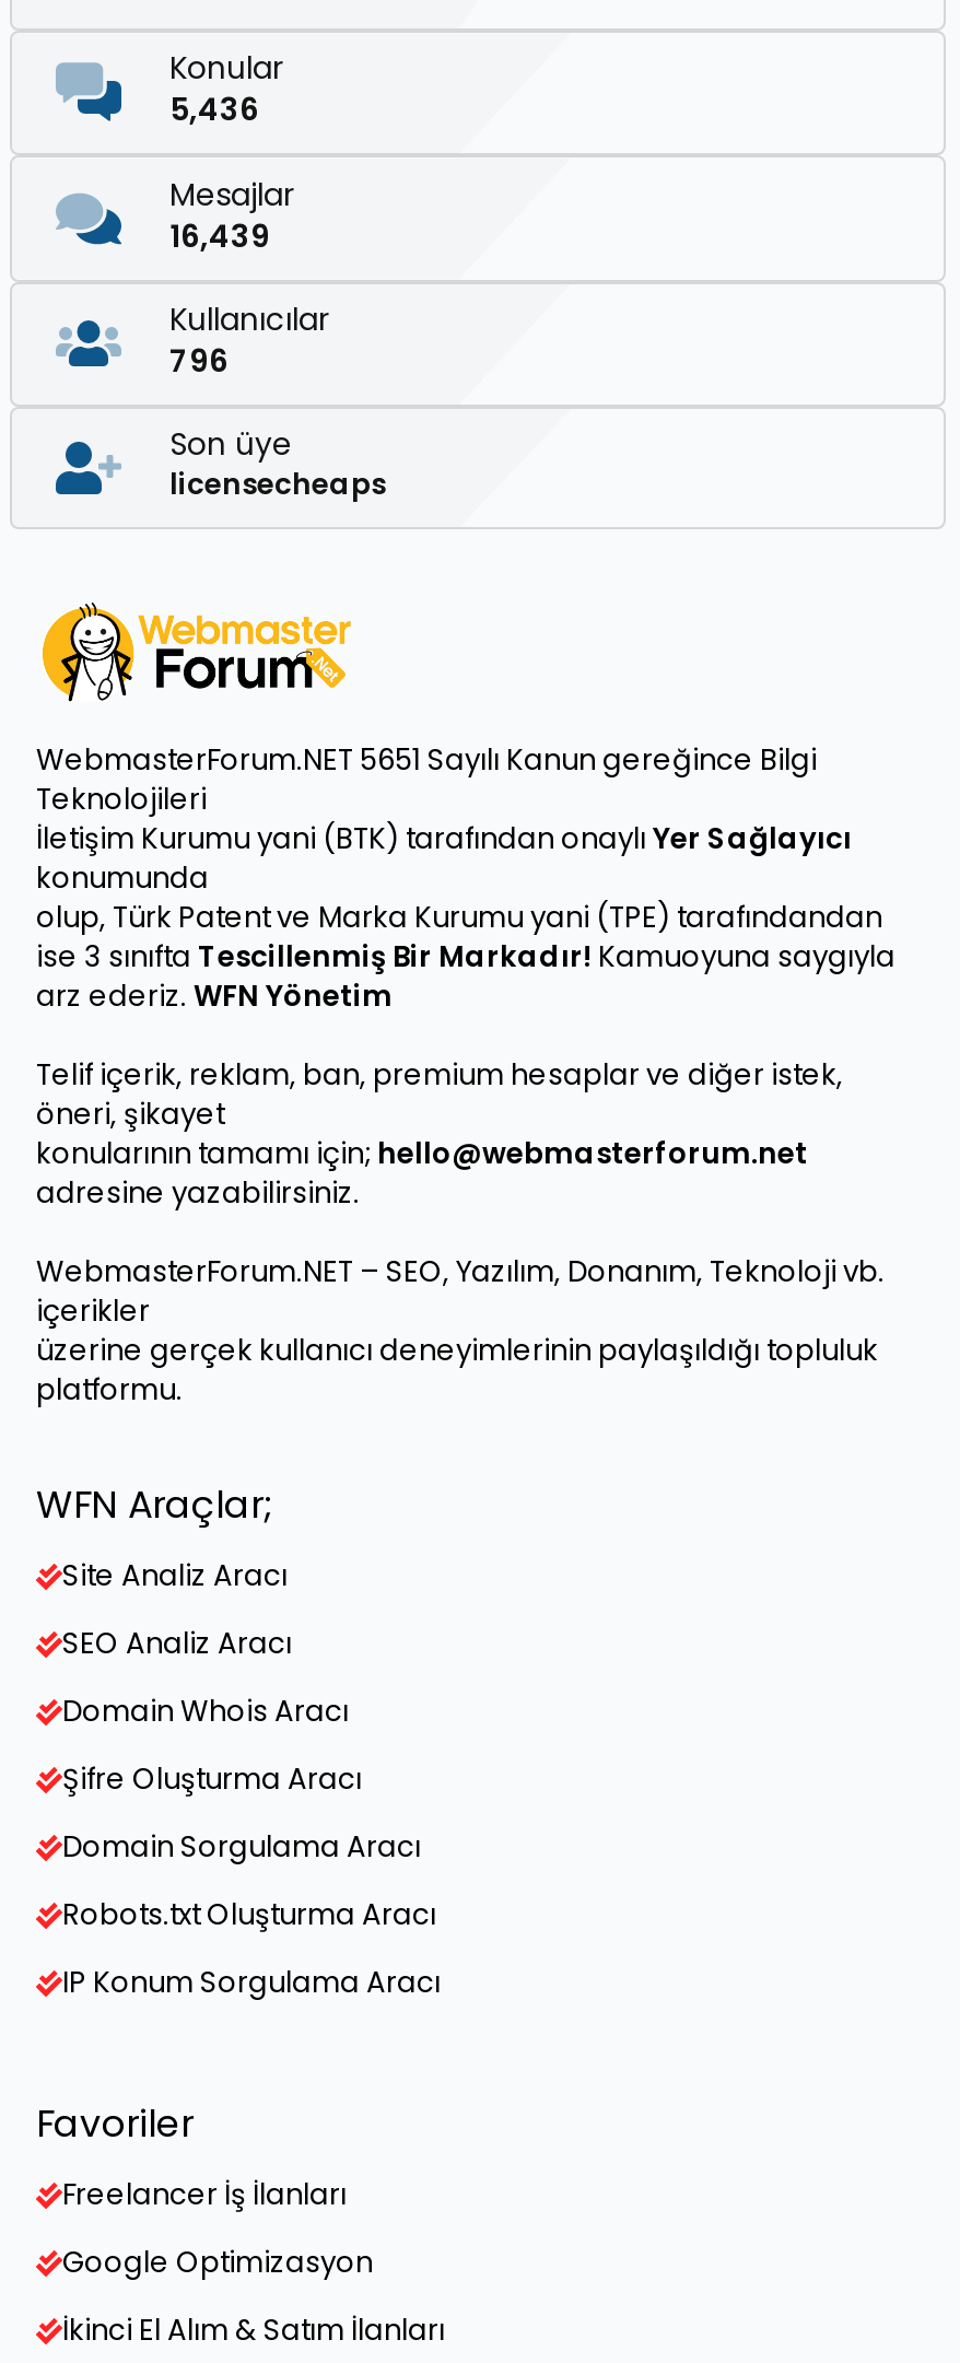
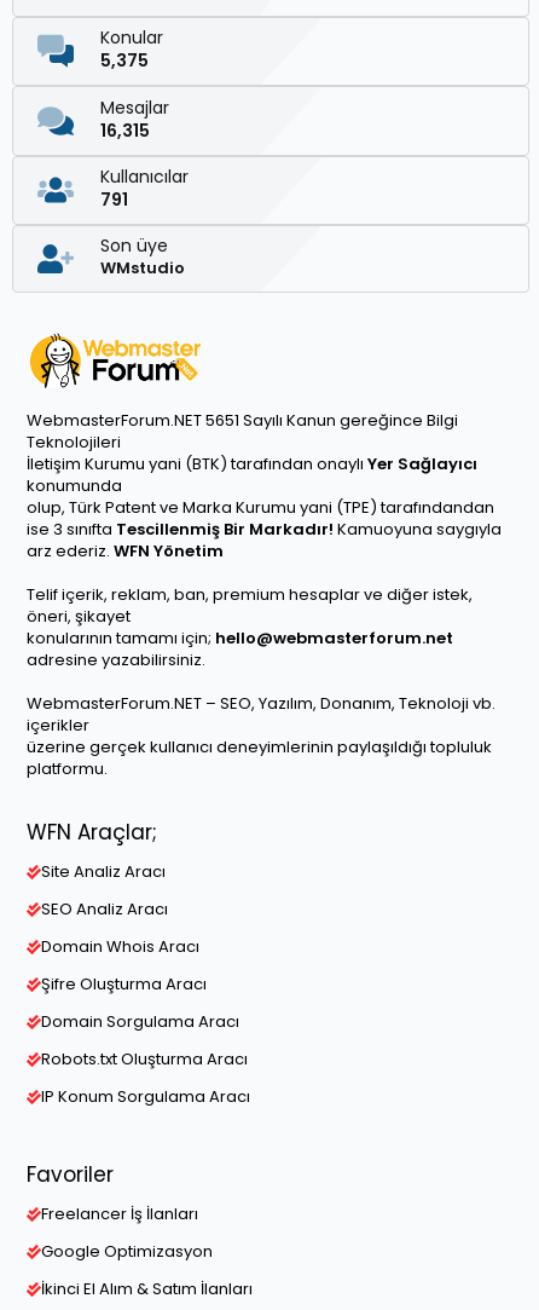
- 5,436
+ 5,375

- 16,439
+ 16,315

- 796
+ 791

- licensecheaps
+ WMstudio
